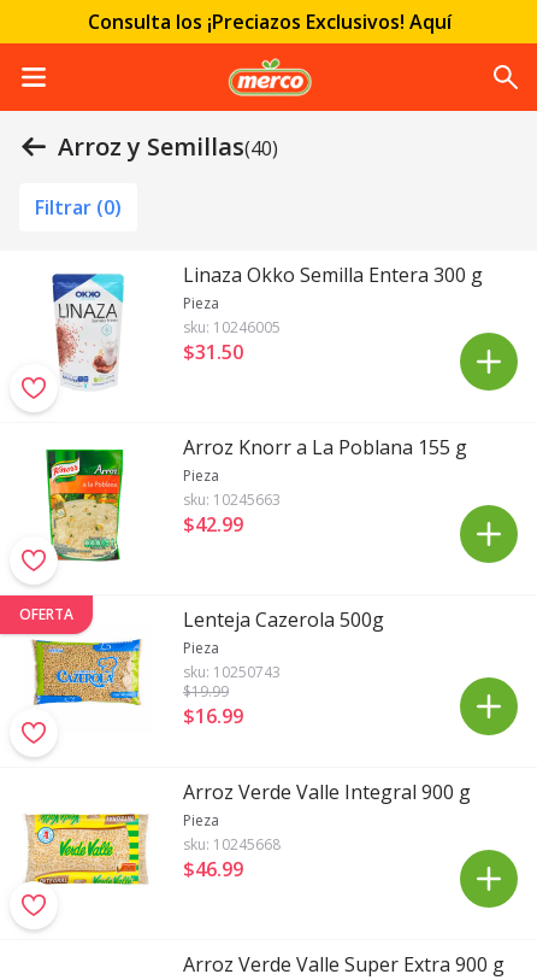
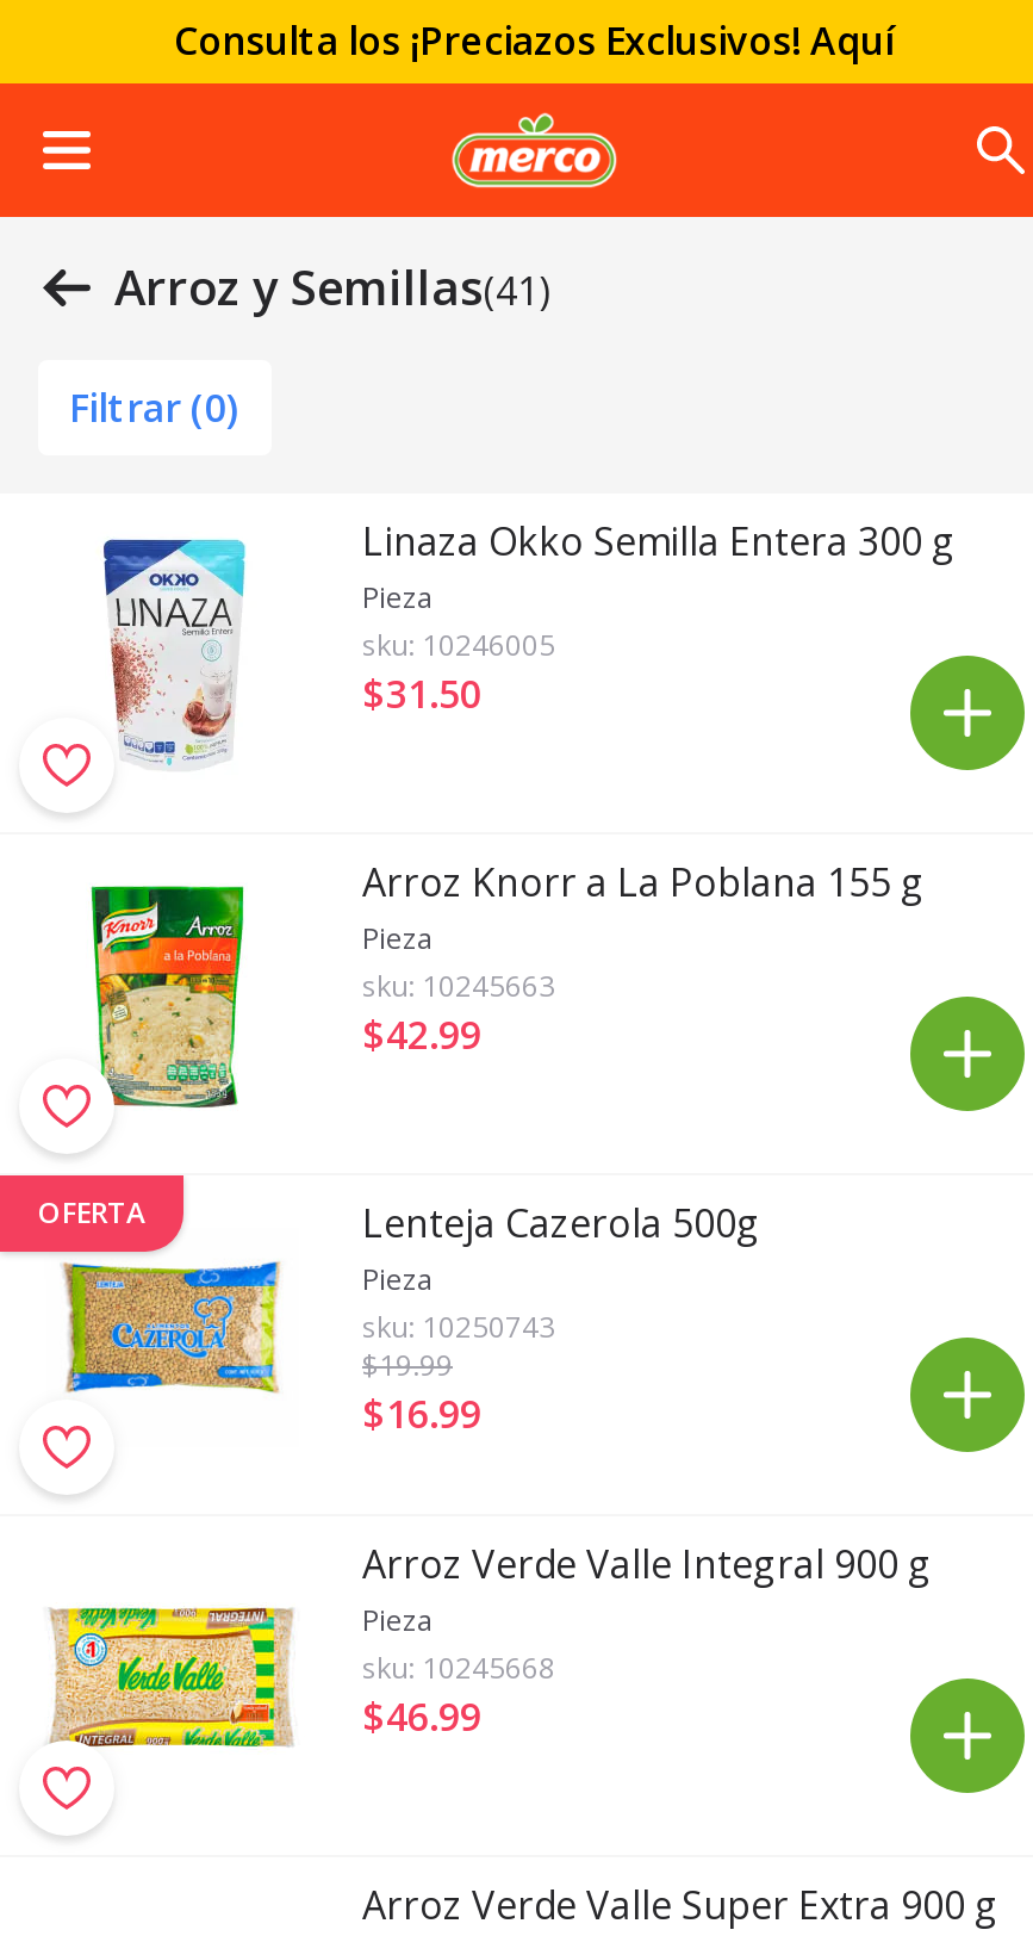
- Arroz y Semillas(40)
+ Arroz y Semillas(41)
